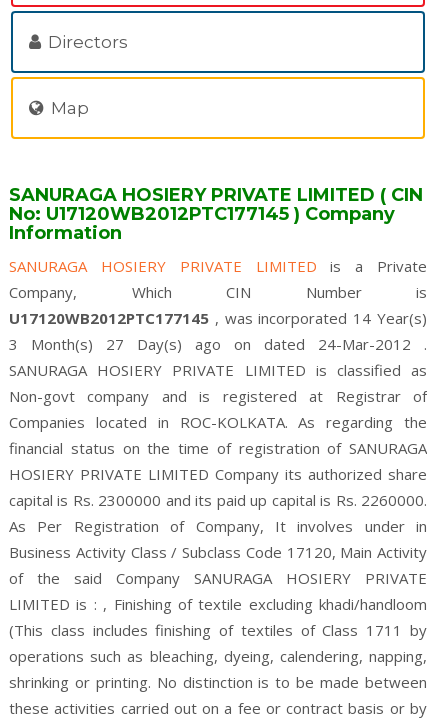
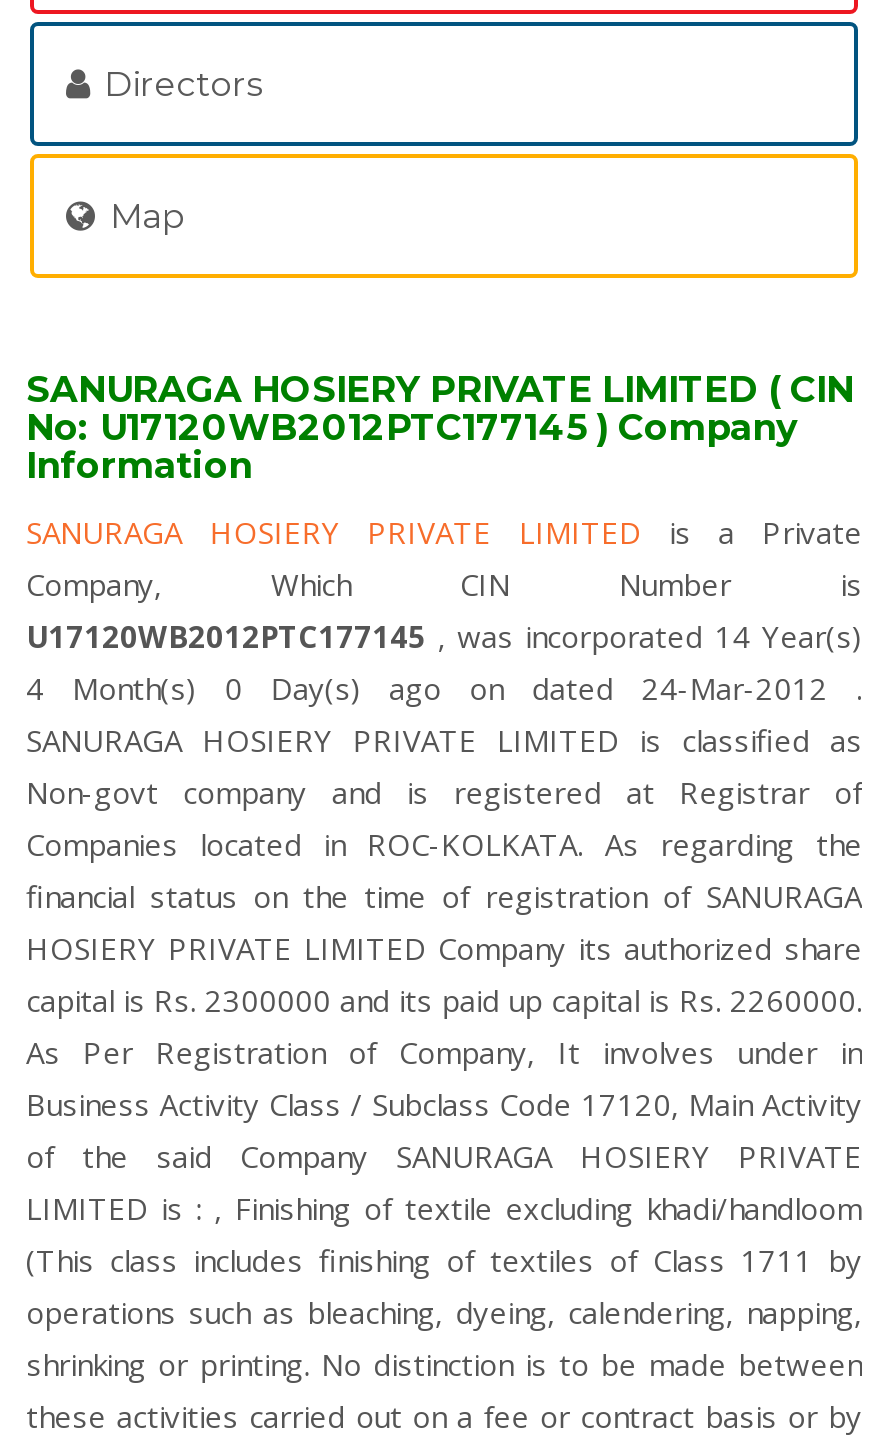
- 3 Month(s) 27 Day(s) ago on dated 24-Mar-2012 .
+ 4 Month(s) 0 Day(s) ago on dated 24-Mar-2012 .
